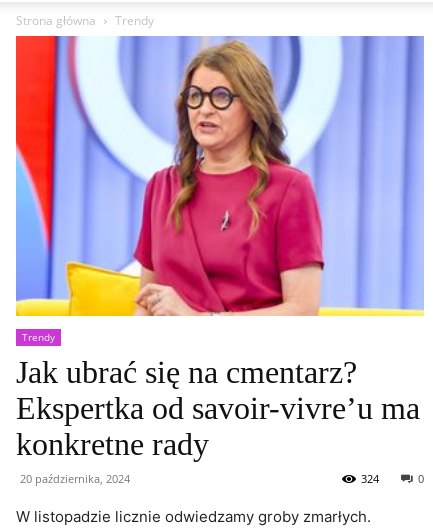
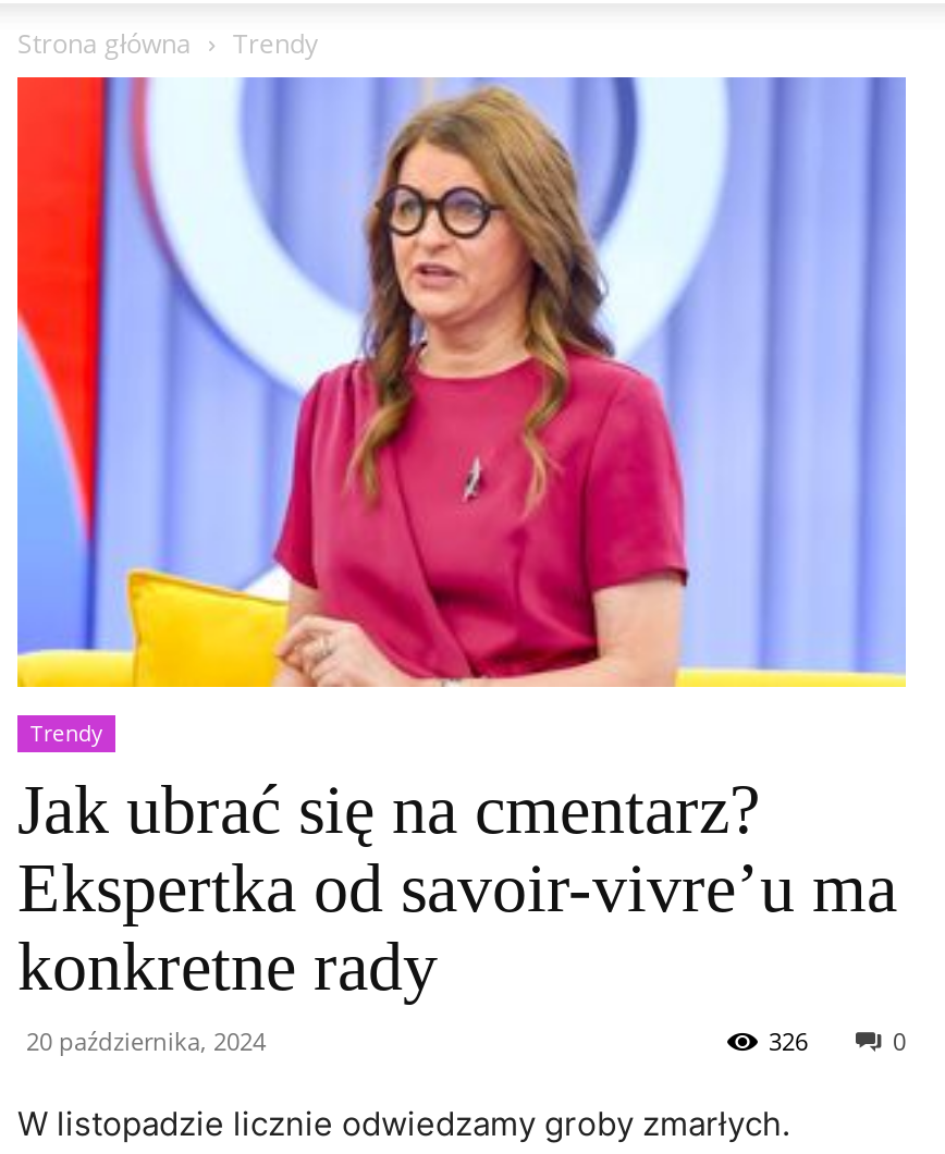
- 324
+ 326
